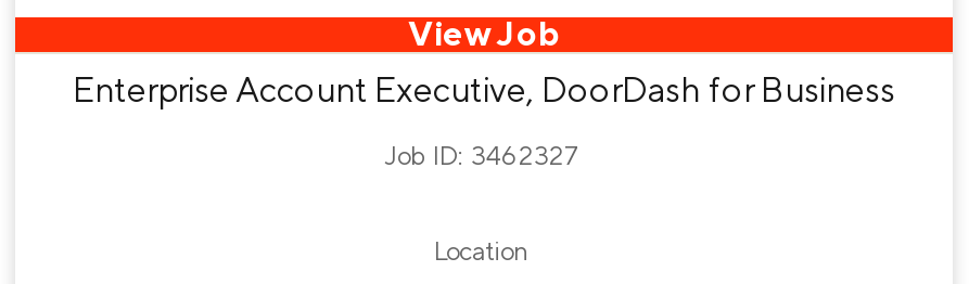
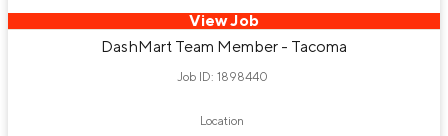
- Enterprise Account Executive, DoorDash for Business
+ DashMart Team Member - Tacoma

- Job ID: 3462327
+ Job ID: 1898440
